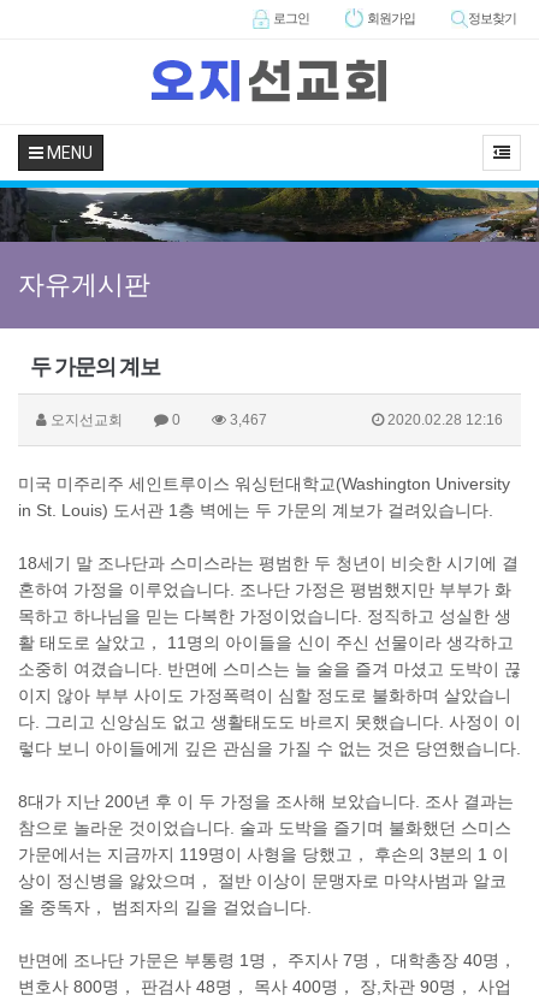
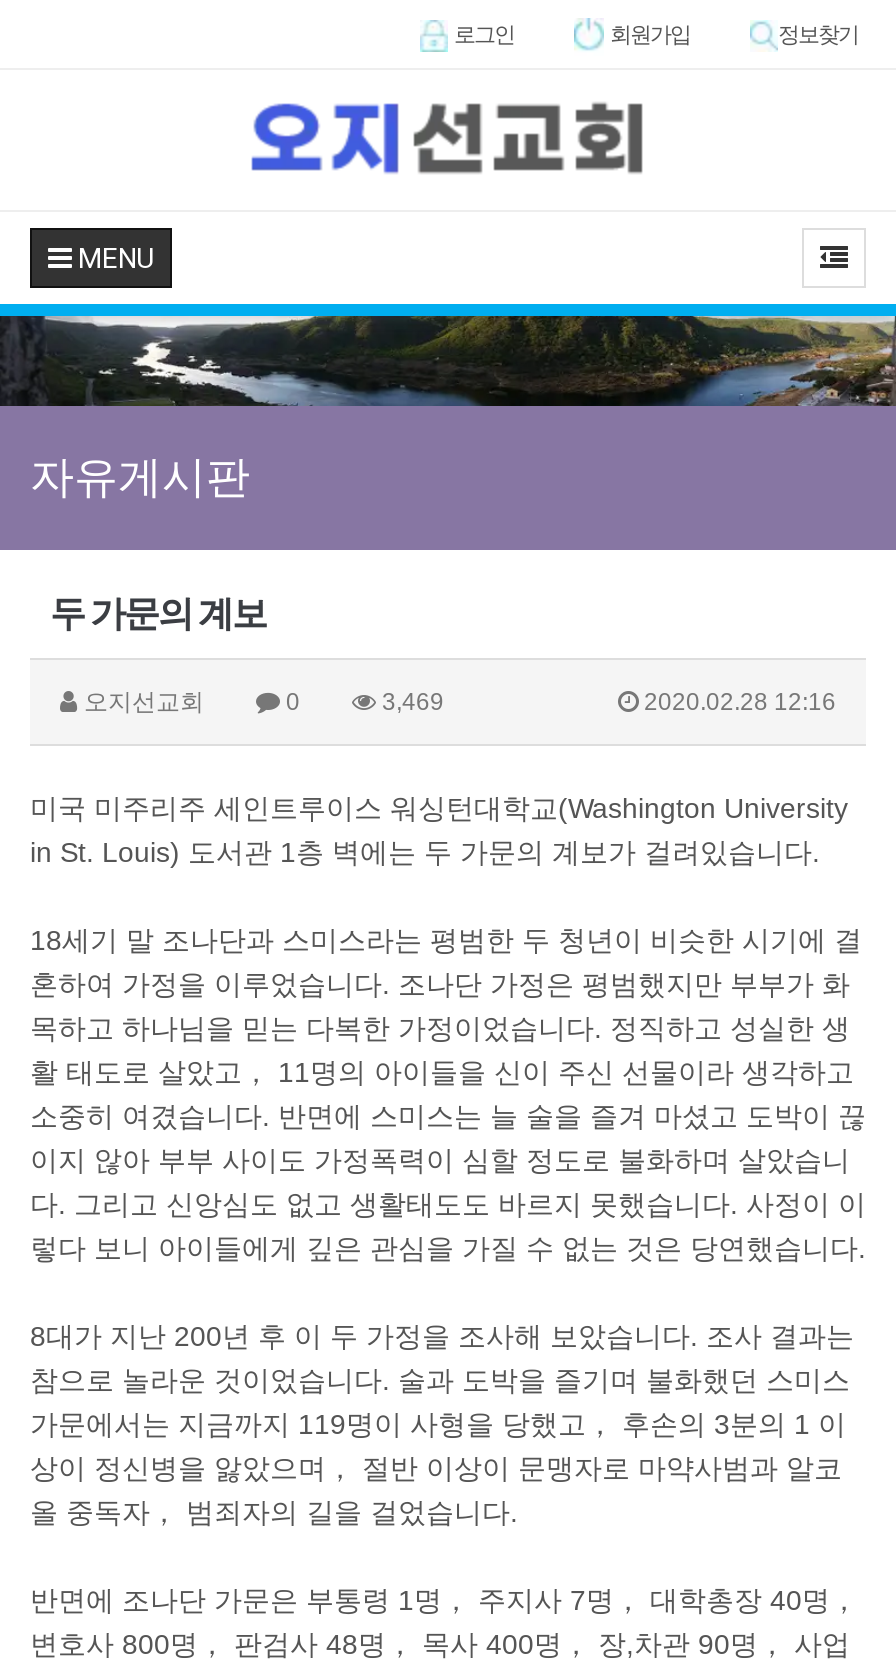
- 3,467
+ 3,469
